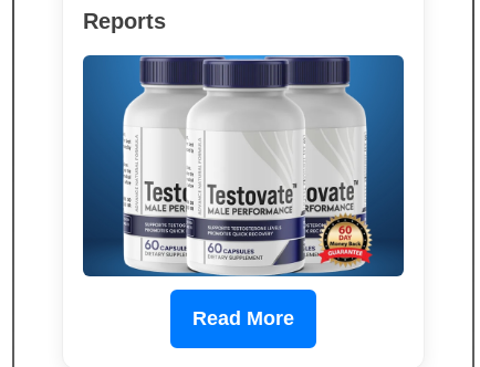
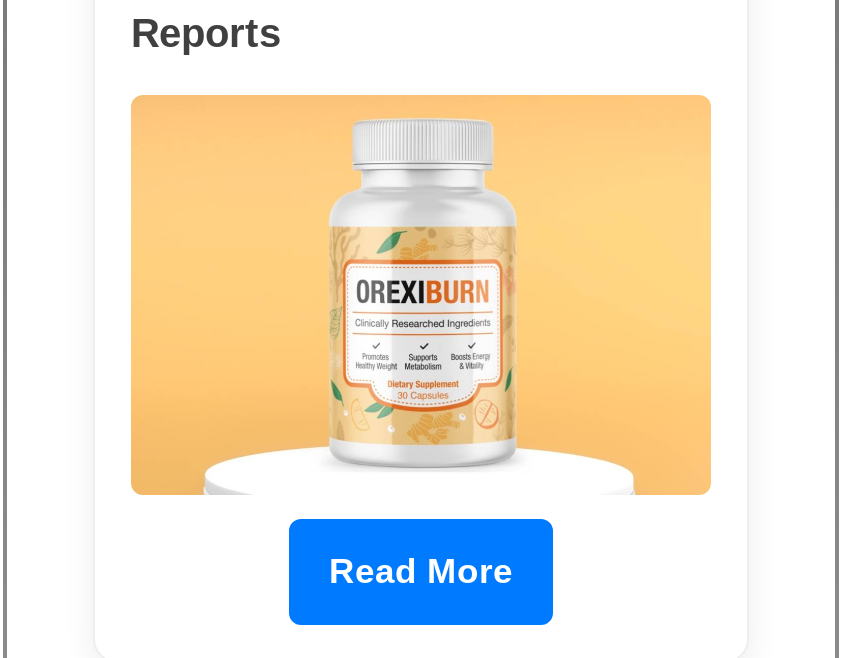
- [image]
+ [image]
